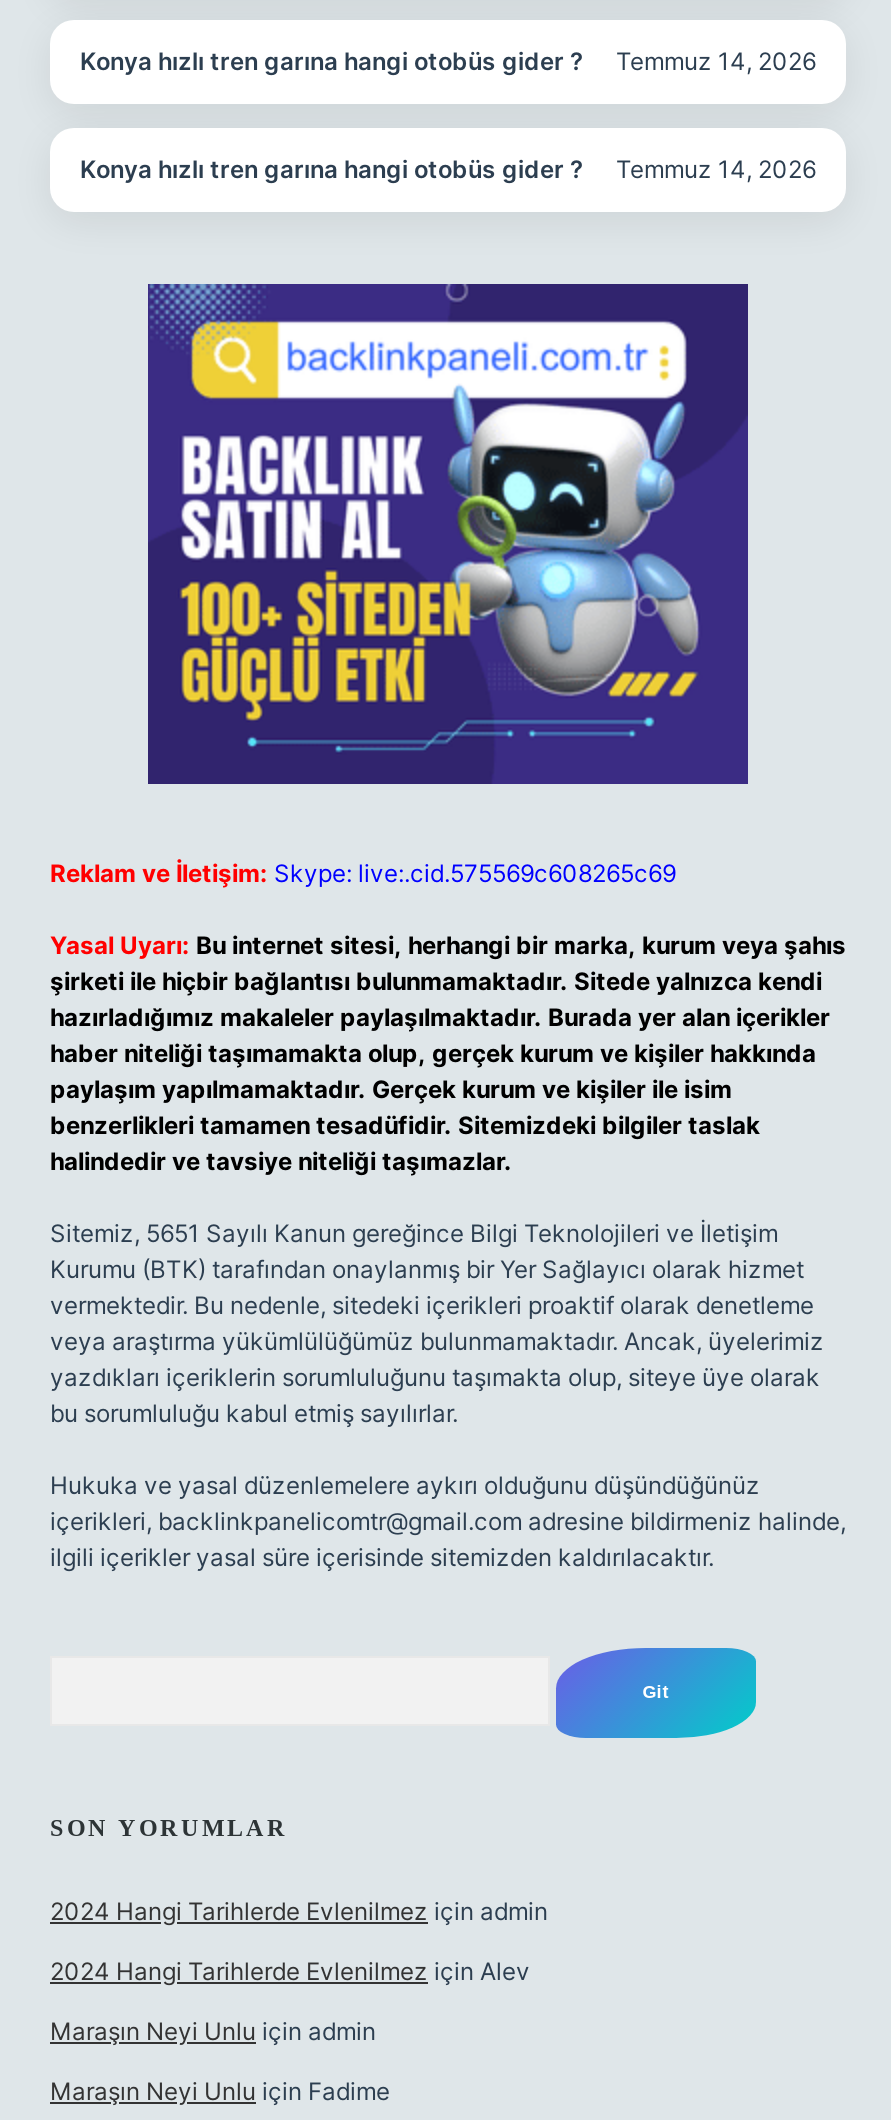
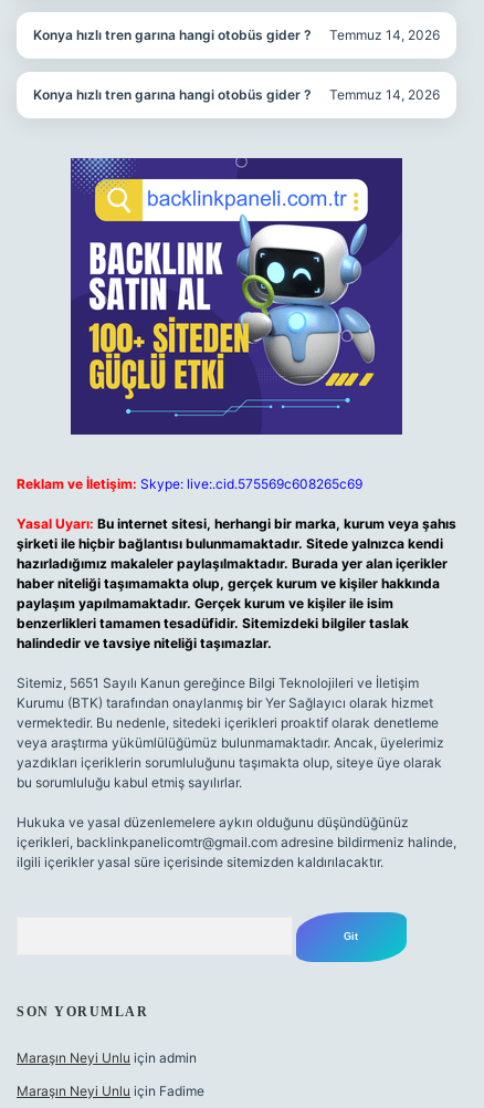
- 2024 Hangi Tarihlerde Evlenilmez için admin
- 2024 Hangi Tarihlerde Evlenilmez için Alev
